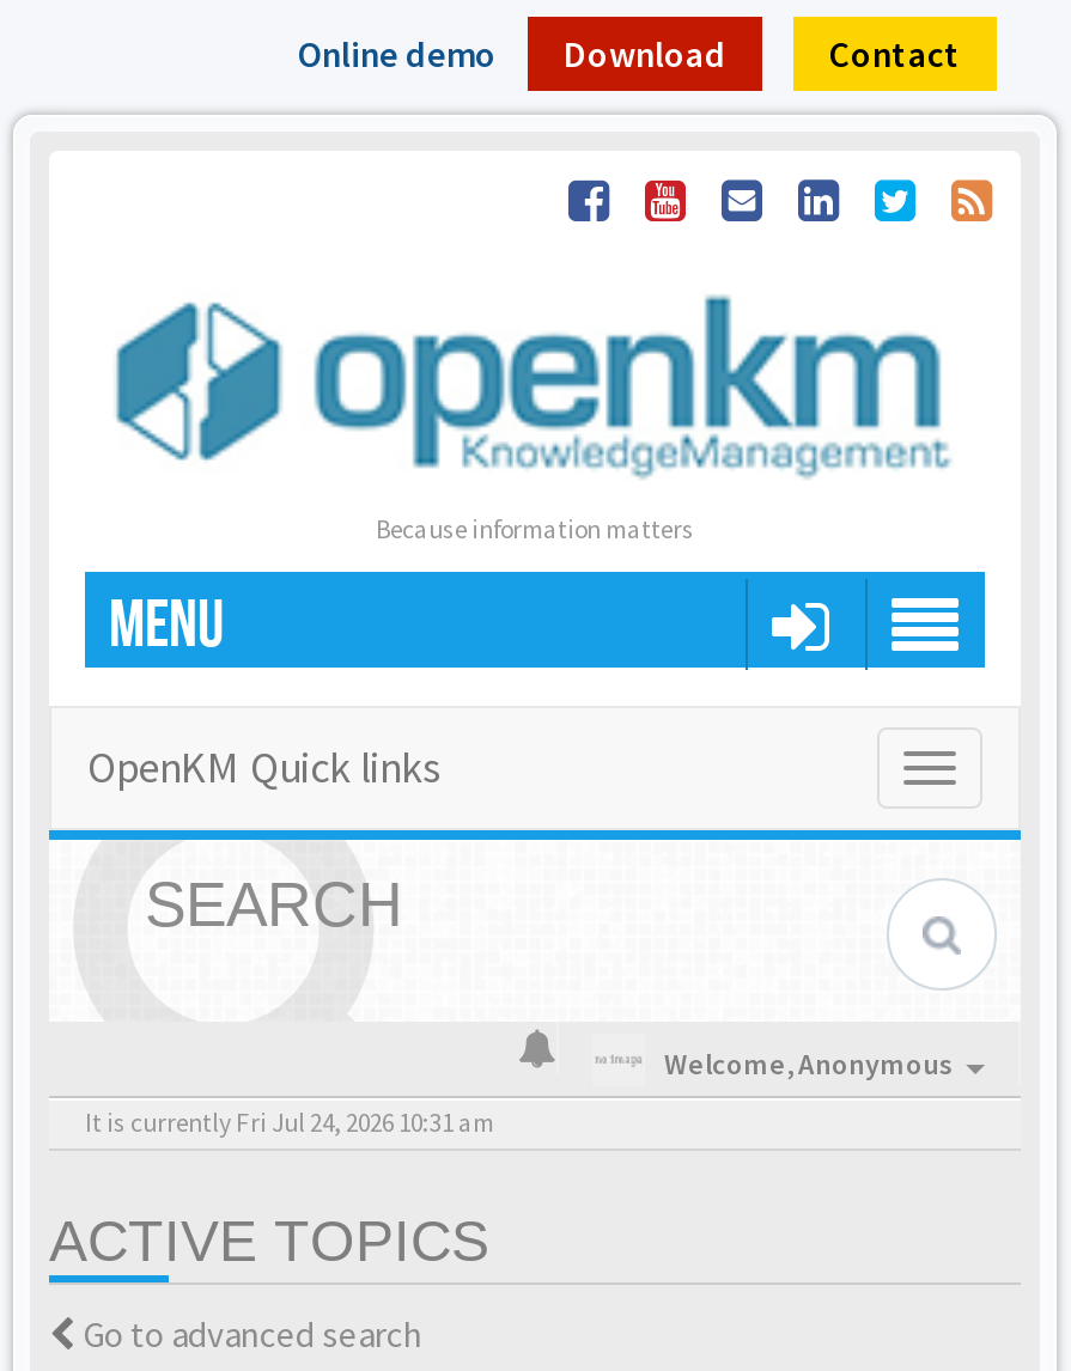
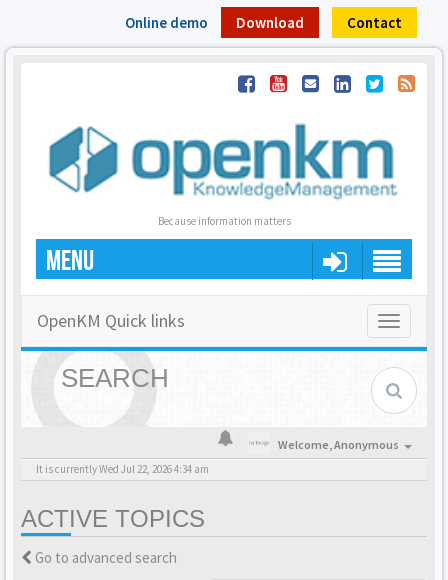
- It is currently Fri Jul 24, 2026 10:31 am
+ It is currently Wed Jul 22, 2026 4:34 am
